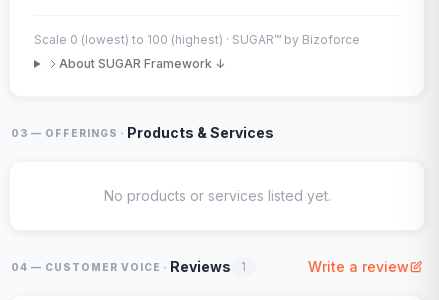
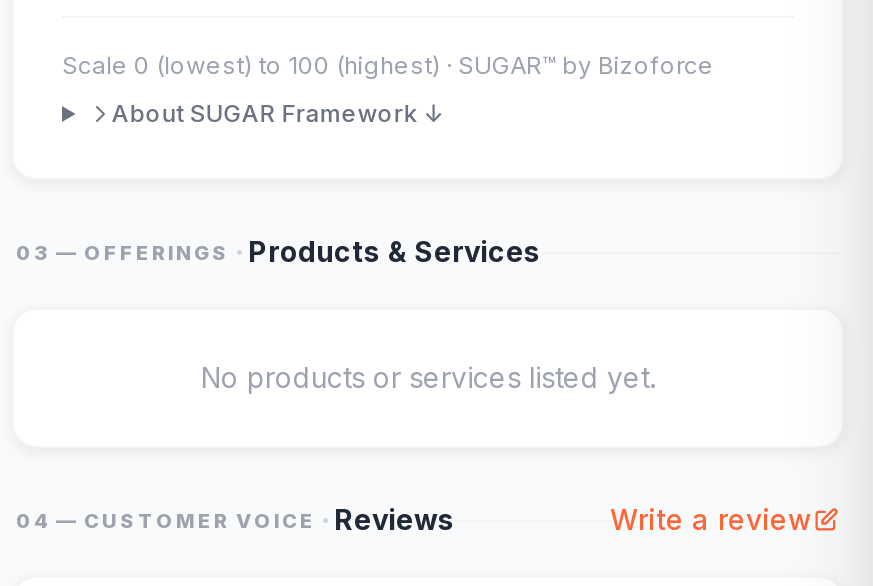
- 1
